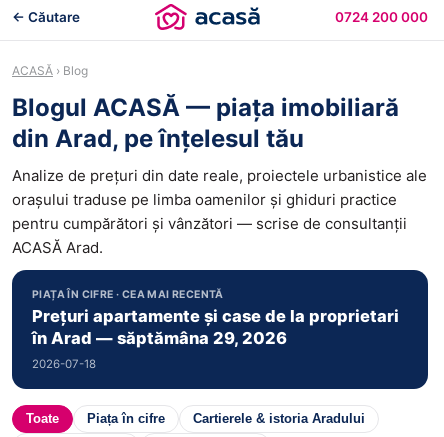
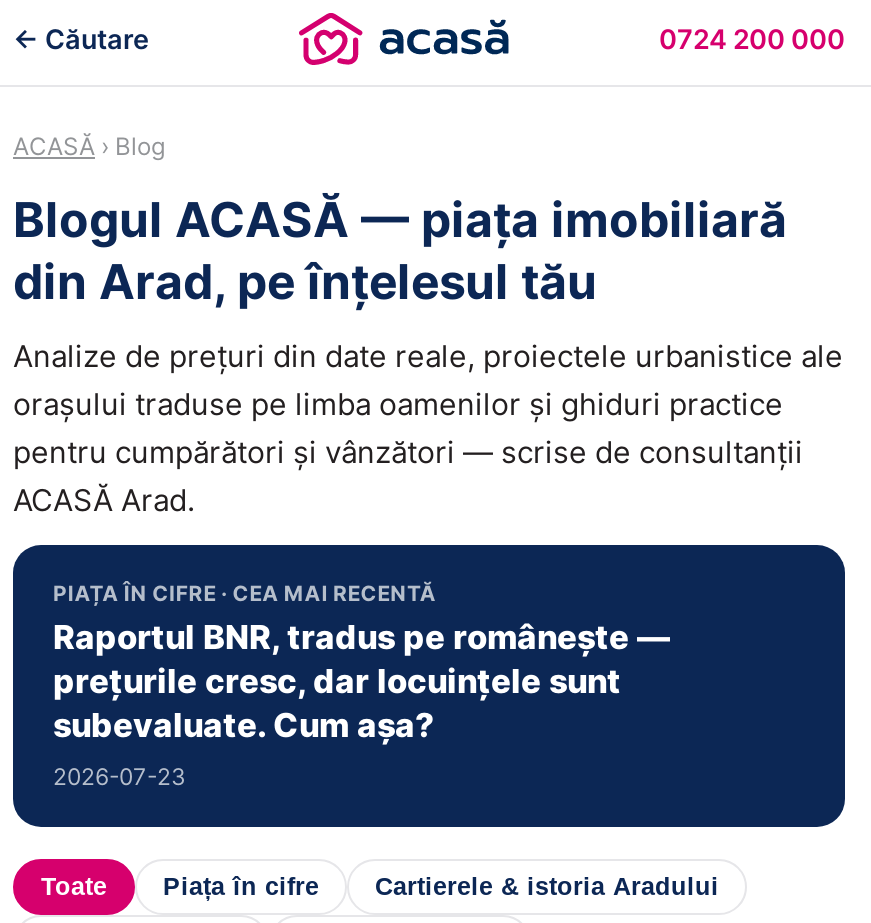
- Prețuri apartamente și case de la proprietari
- în Arad — săptămâna 29, 2026
- 2026-07-18
+ Raportul BNR, tradus pe românește —
+ prețurile cresc, dar locuințele sunt
+ subevaluate. Cum așa?
+ 2026-07-23
